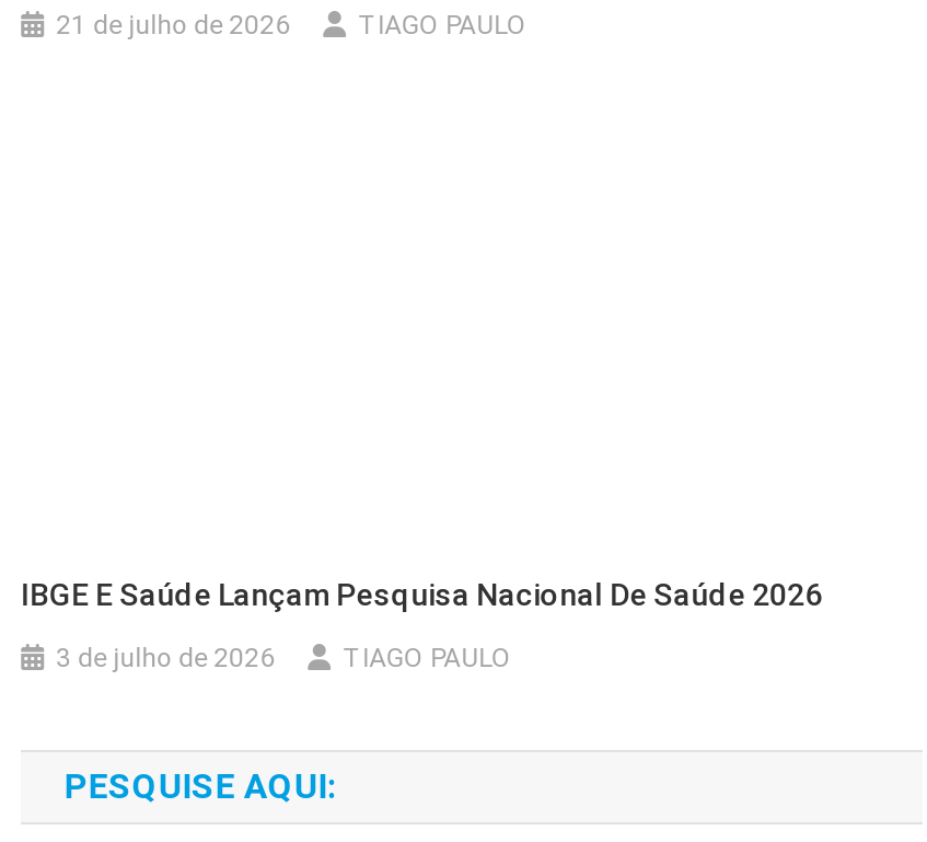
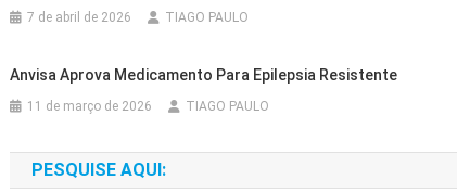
- 21 de julho de 2026
+ 7 de abril de 2026

- IBGE E Saúde Lançam Pesquisa Nacional De Saúde 2026
+ Anvisa Aprova Medicamento Para Epilepsia Resistente

- 3 de julho de 2026
+ 11 de março de 2026
